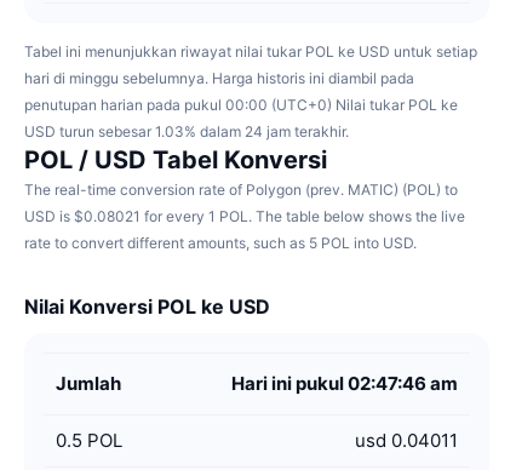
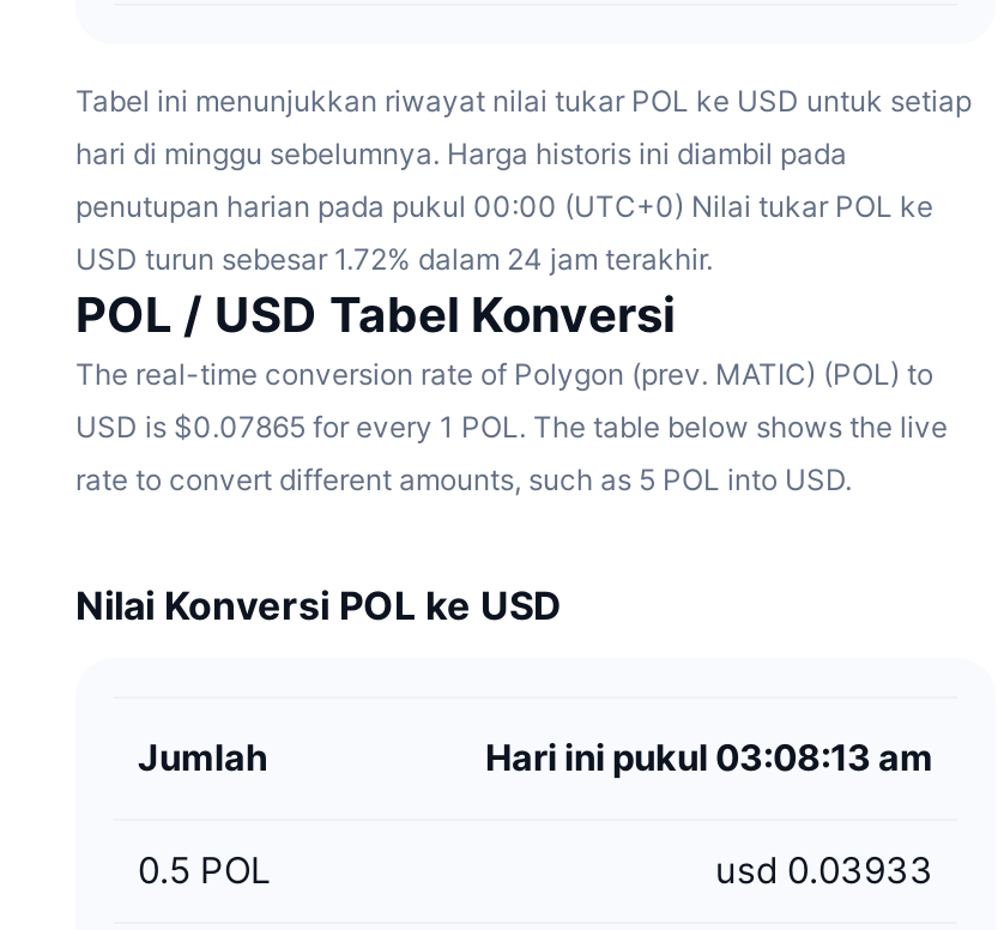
- USD turun sebesar 1.03% dalam 24 jam terakhir.
+ USD turun sebesar 1.72% dalam 24 jam terakhir.

- USD is $0.08021 for every 1 POL. The table below shows the live
+ USD is $0.07865 for every 1 POL. The table below shows the live

- Hari ini pukul 02:47:46 am
+ Hari ini pukul 03:08:13 am

- usd 0.04011
+ usd 0.03933
